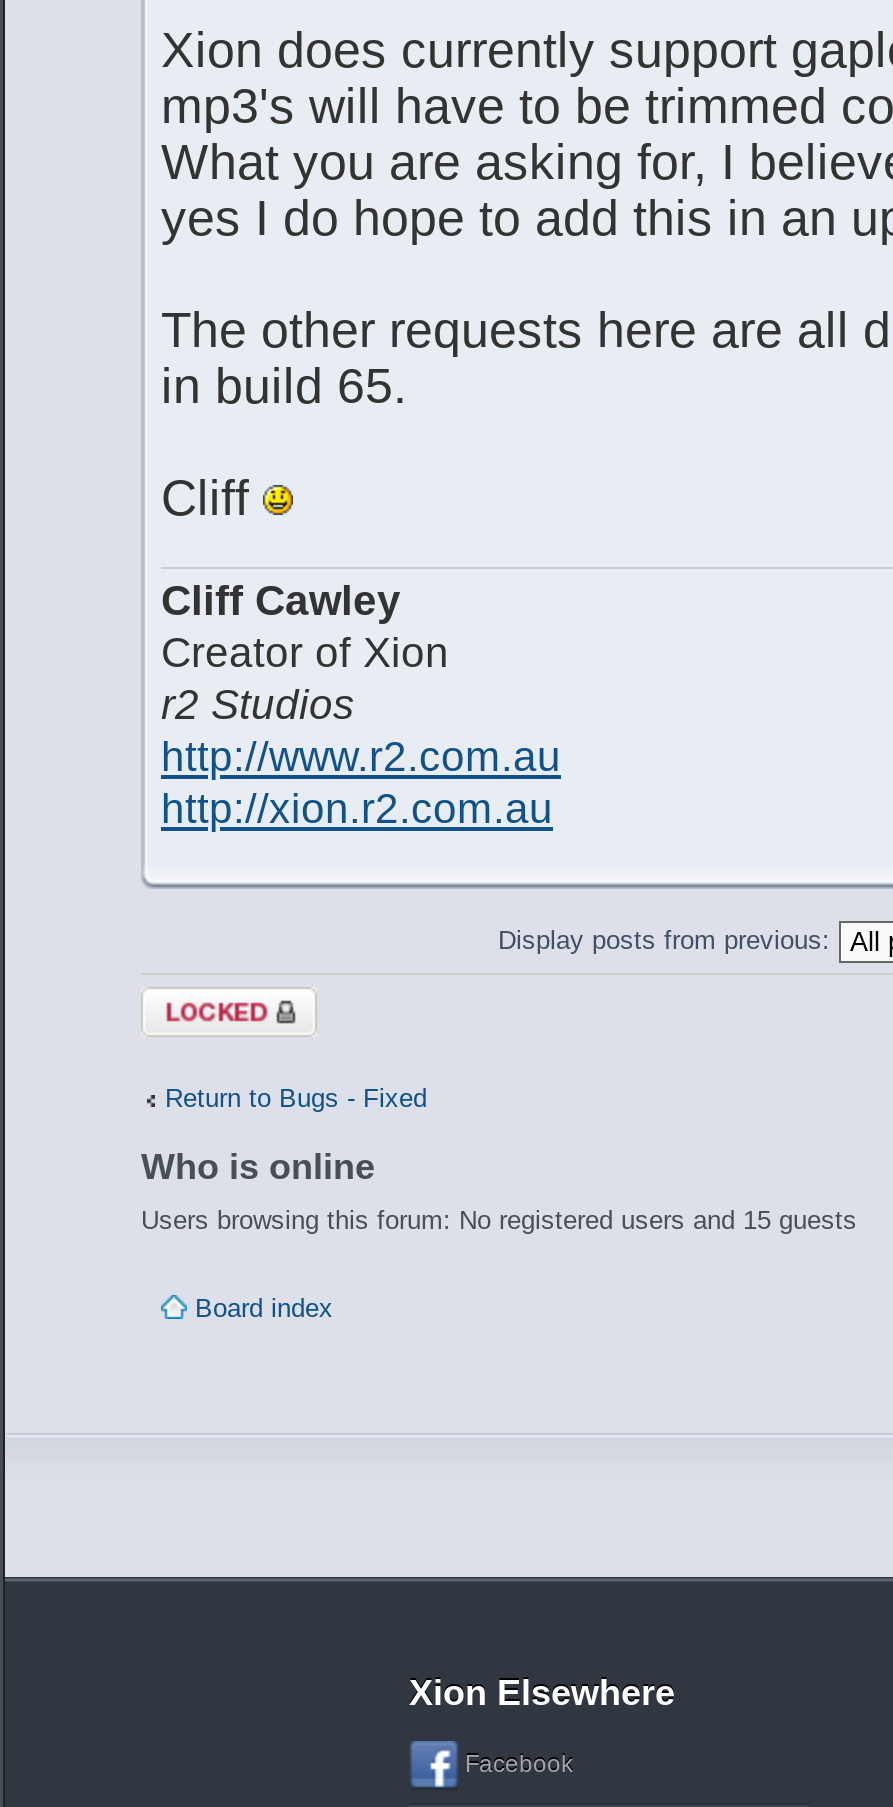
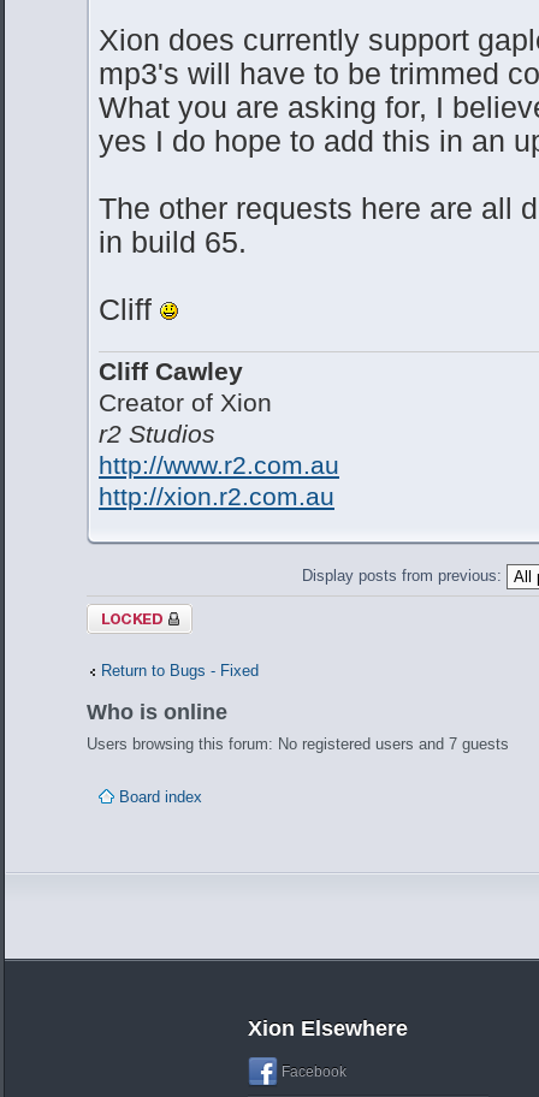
- Users browsing this forum: No registered users and 15 guests
+ Users browsing this forum: No registered users and 7 guests
